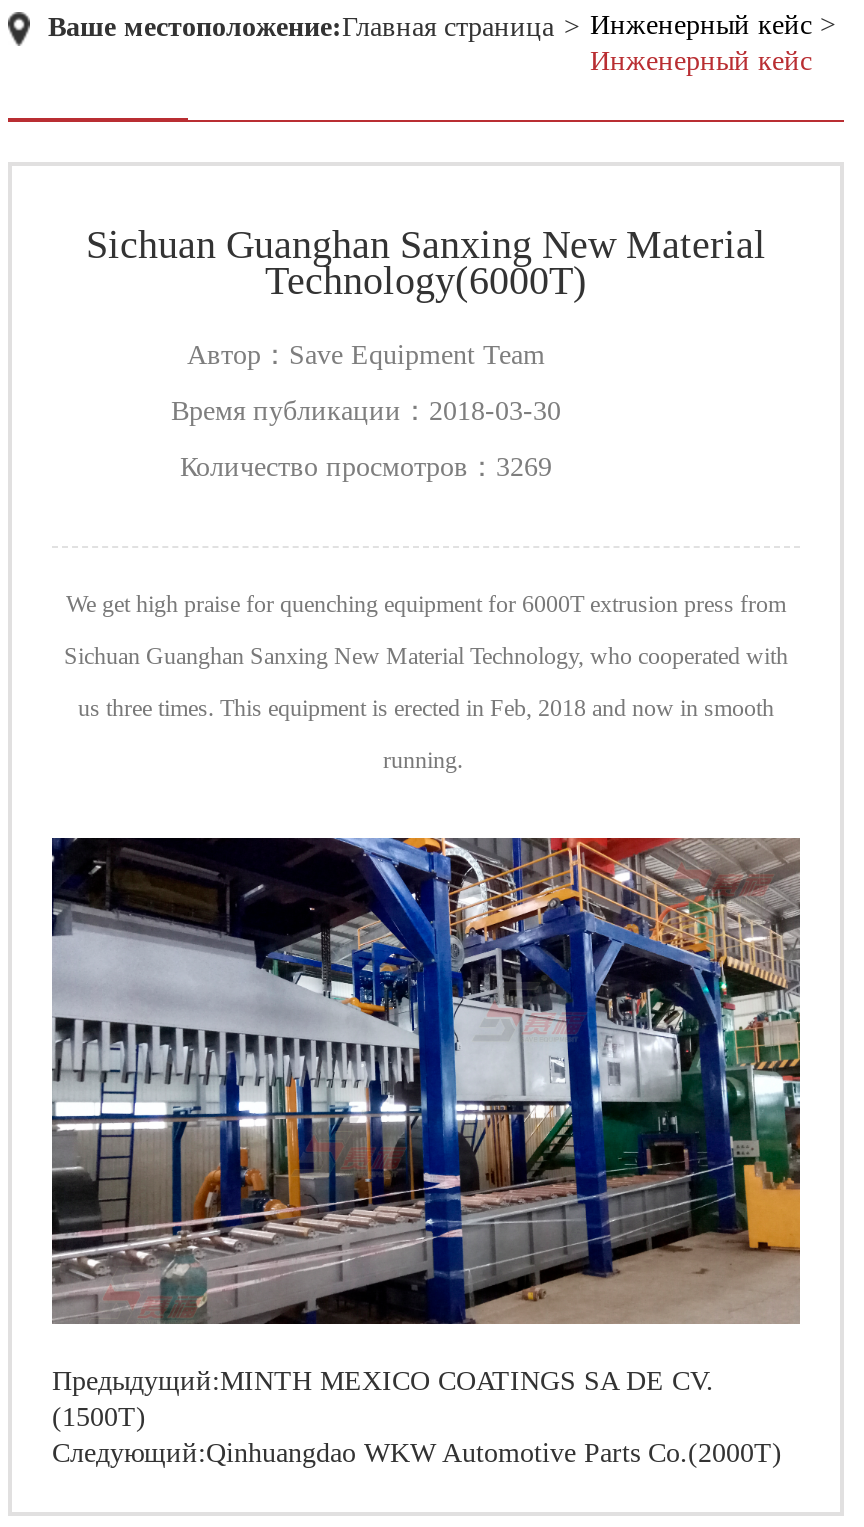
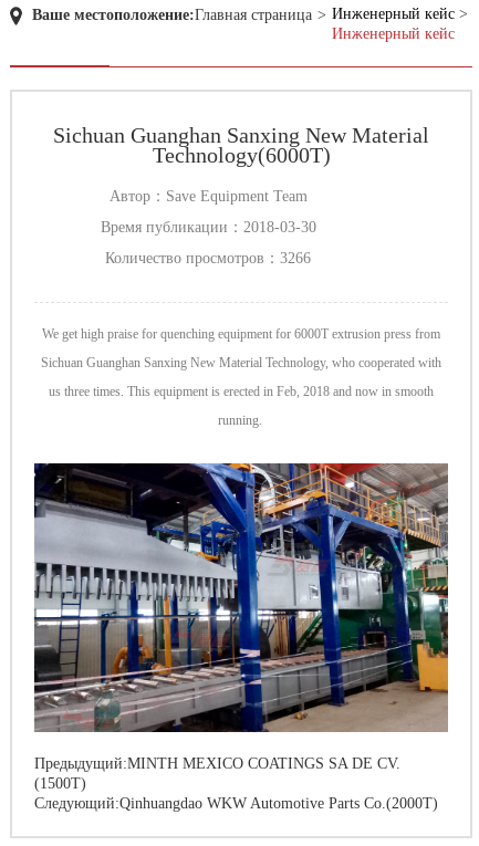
- Количество просмотров：3269
+ Количество просмотров：3266
